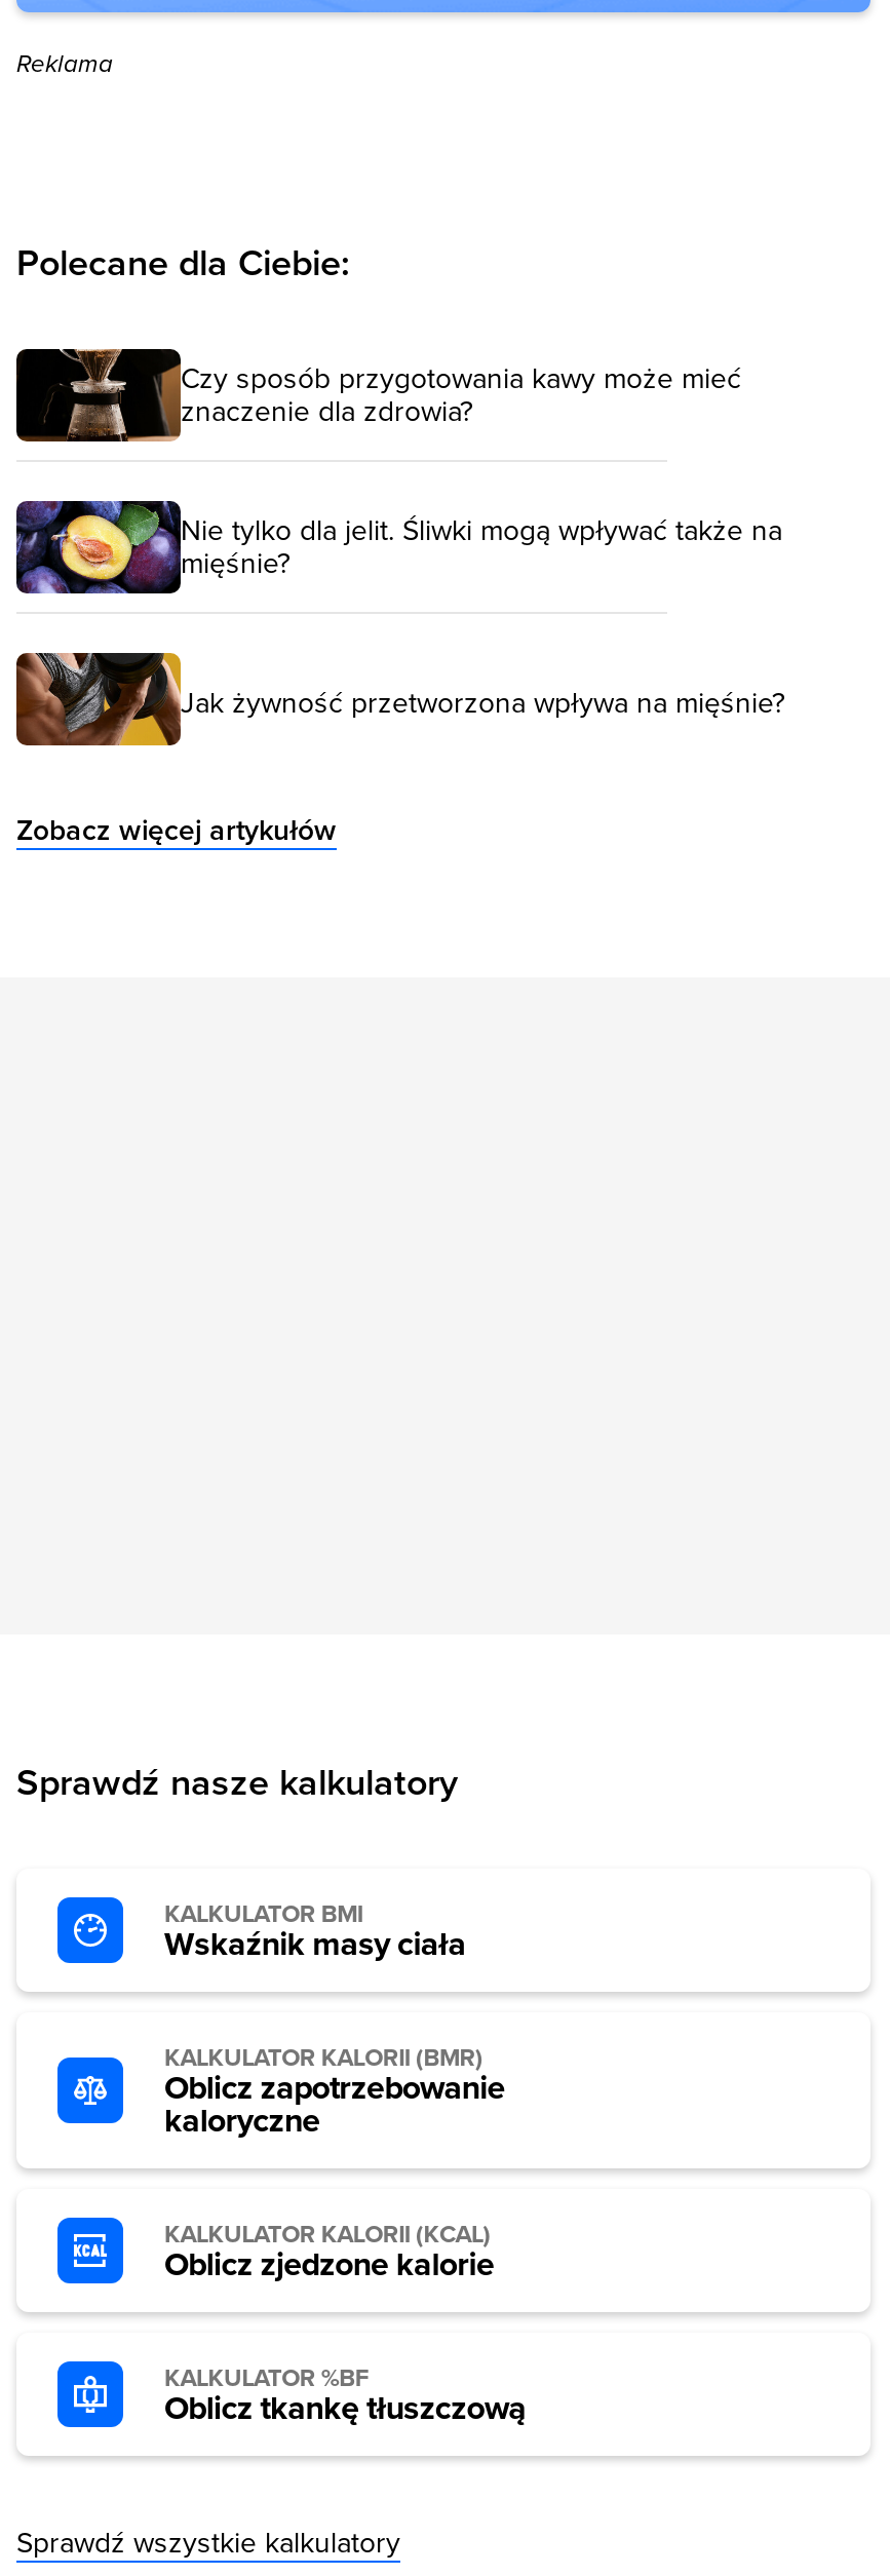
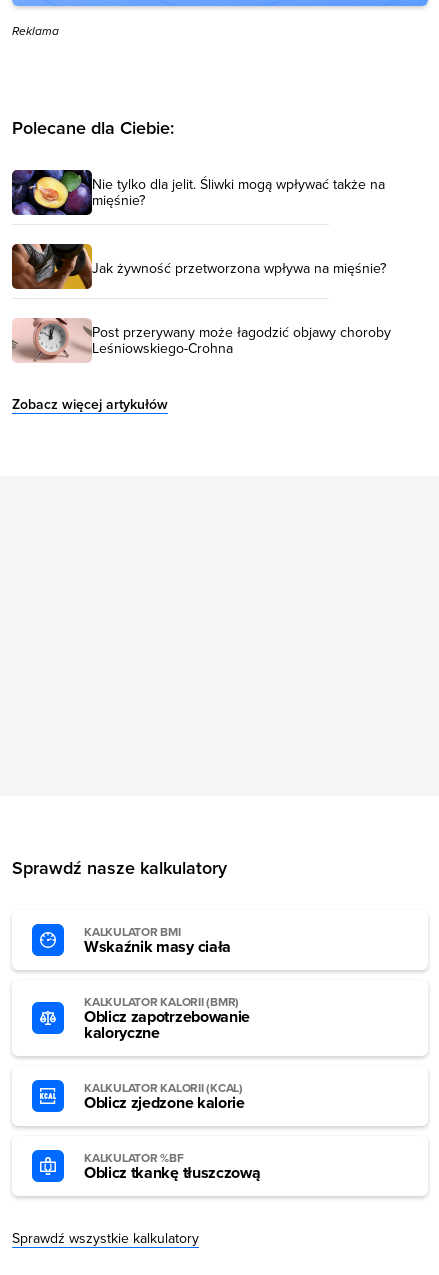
- [image]
- Czy sposób przygotowania kawy może mieć
- znaczenie dla zdrowia?

moved up: [image] | Nie tylko dla jelit. Śliwki mogą wpływać także na | mięśnie? | Jak żywność przetworzona wpływa na mięśnie?

+ [image]
+ Post przerywany może łagodzić objawy choroby
+ Leśniowskiego-Crohna
